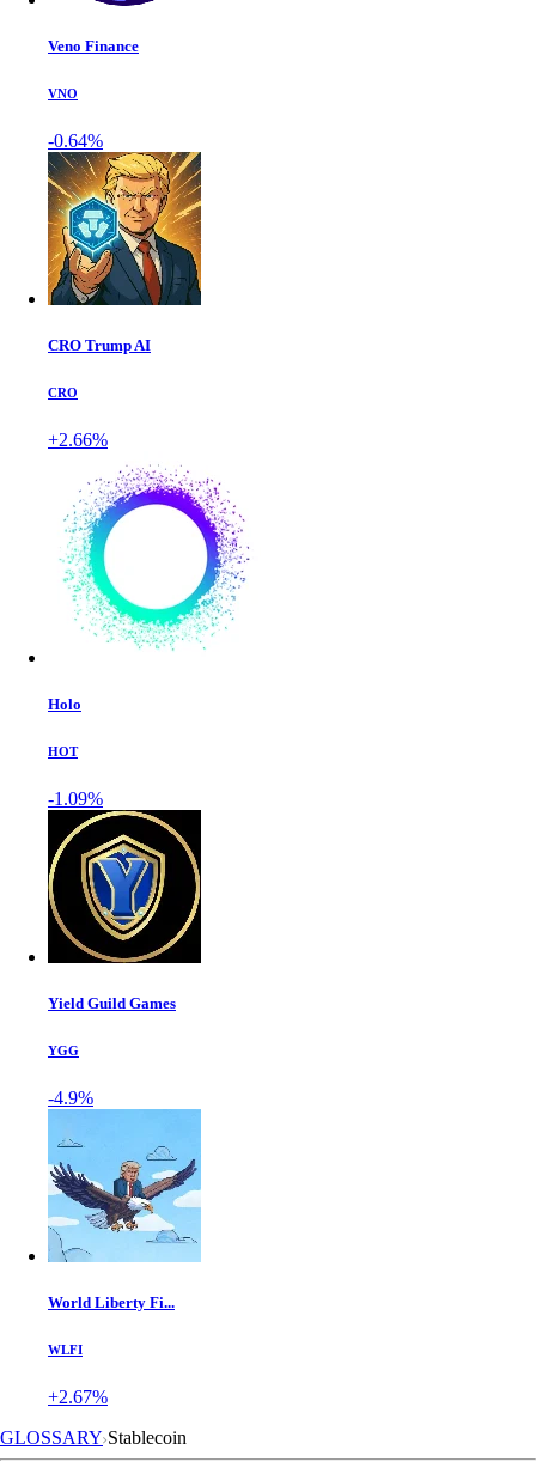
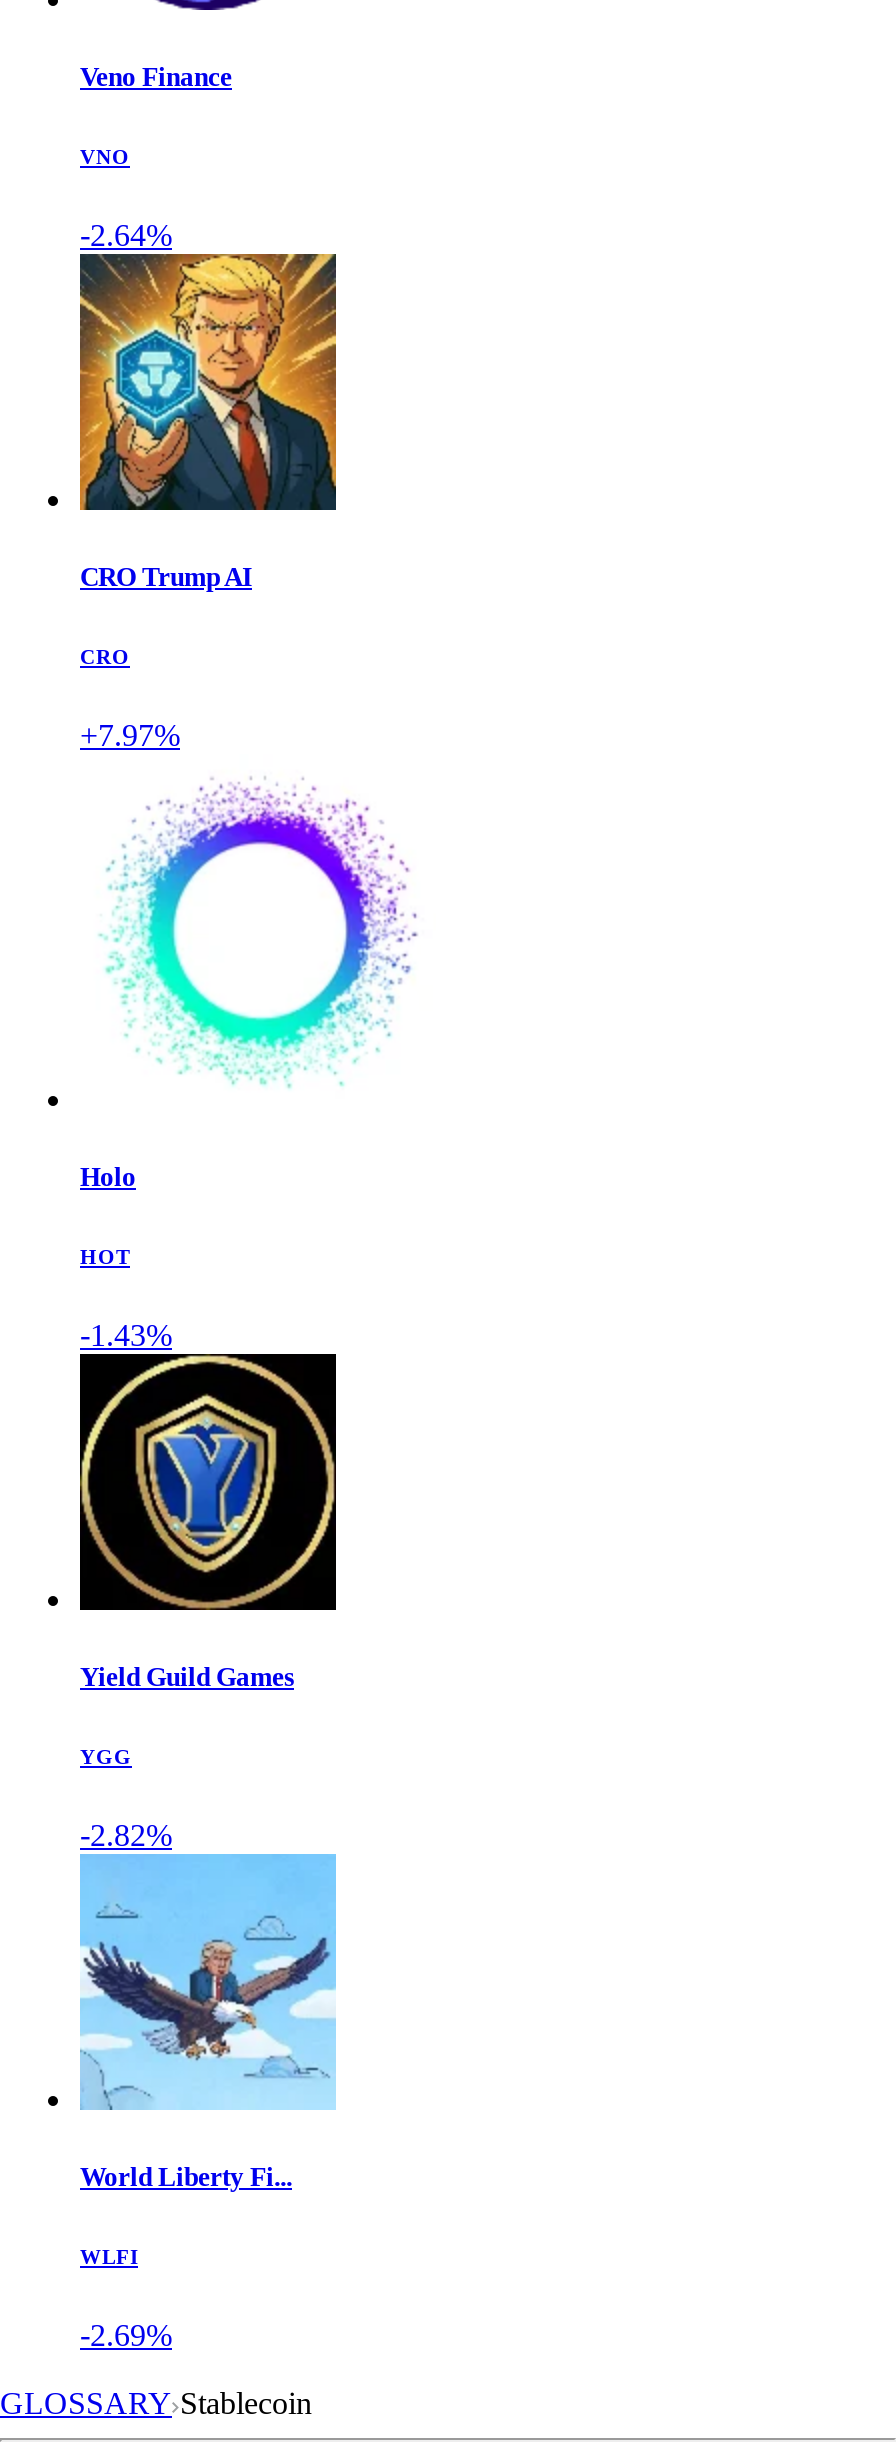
- -0.64%
+ -2.64%

- +2.66%
+ +7.97%

- -1.09%
+ -1.43%

- -4.9%
+ -2.82%

- +2.67%
+ -2.69%
